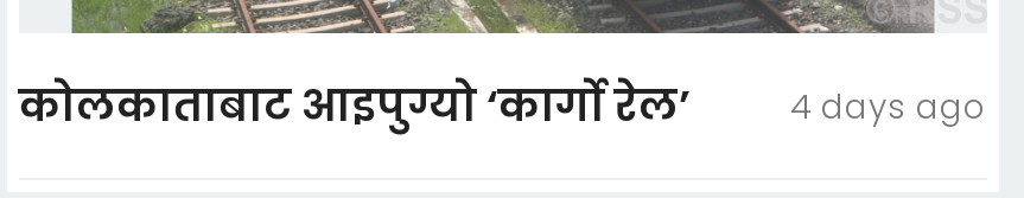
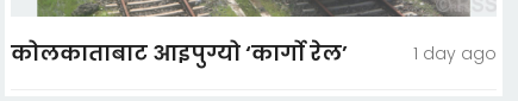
- 4 days ago
+ 1 day ago
